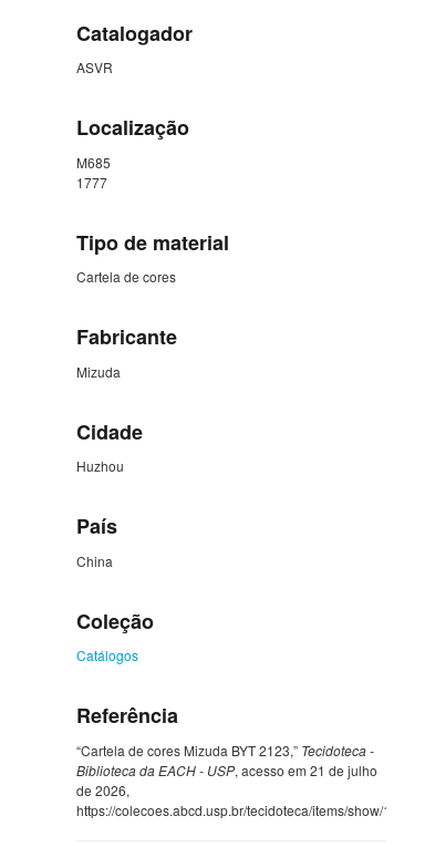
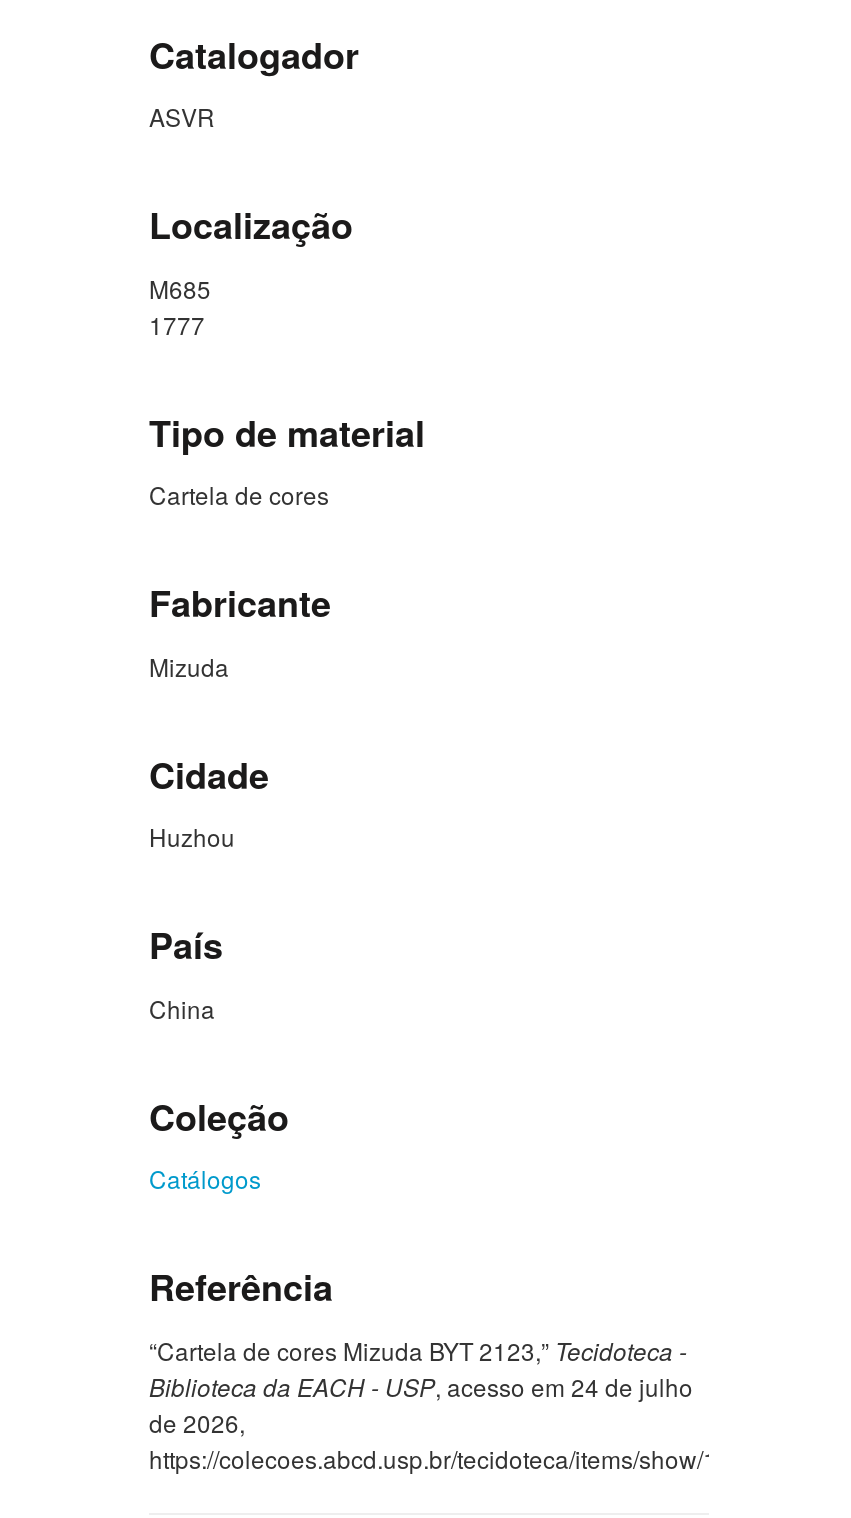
- Biblioteca da EACH - USP, acesso em 21 de julho
+ Biblioteca da EACH - USP, acesso em 24 de julho
